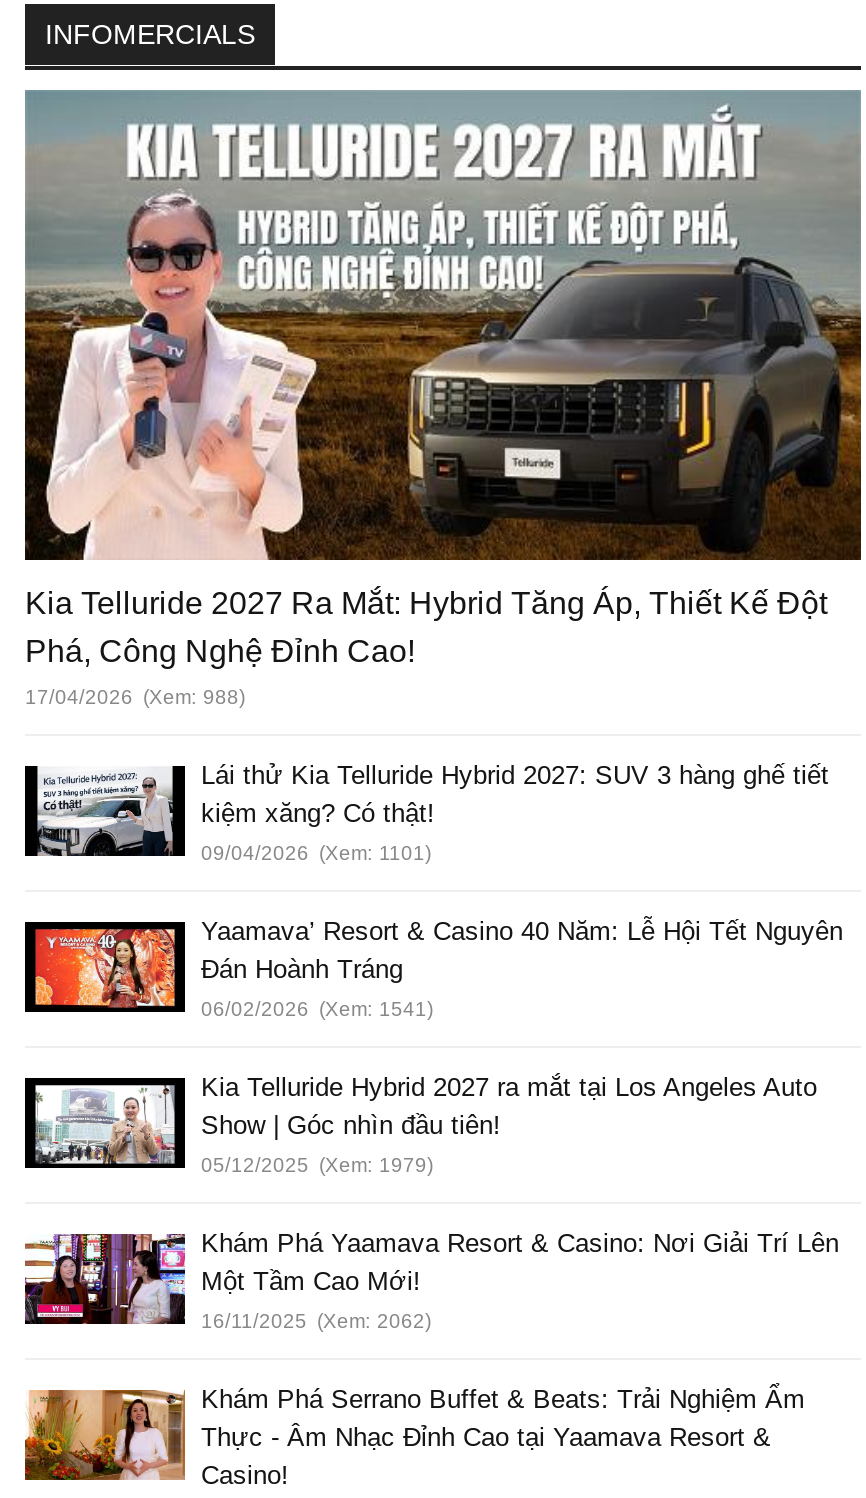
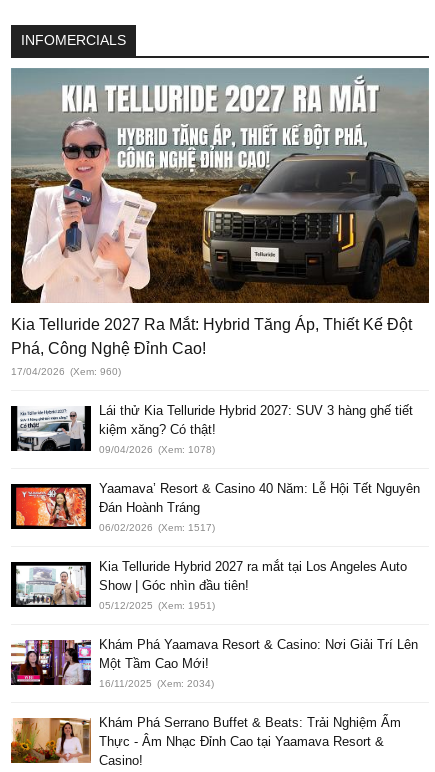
- 17/04/2026 (Xem: 988)
+ 17/04/2026 (Xem: 960)

- 09/04/2026 (Xem: 1101)
+ 09/04/2026 (Xem: 1078)

- 06/02/2026 (Xem: 1541)
+ 06/02/2026 (Xem: 1517)

- 05/12/2025 (Xem: 1979)
+ 05/12/2025 (Xem: 1951)

- 16/11/2025 (Xem: 2062)
+ 16/11/2025 (Xem: 2034)
